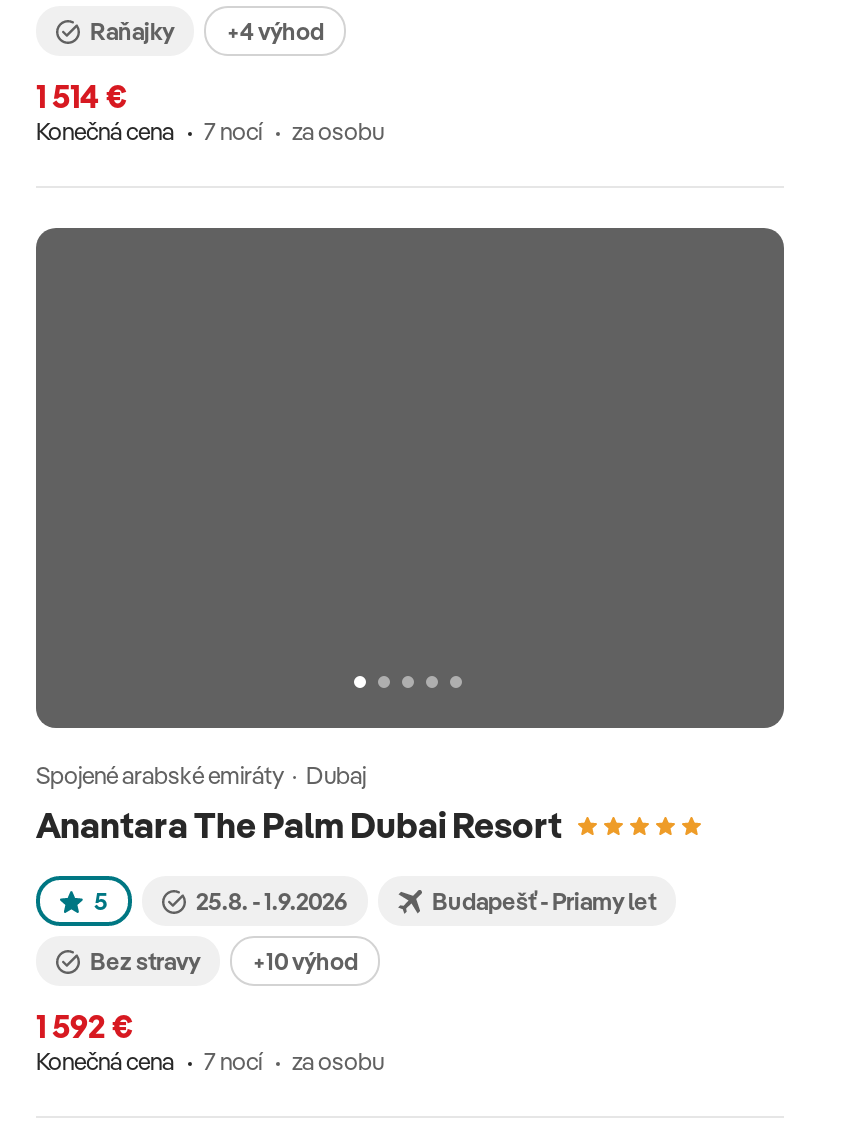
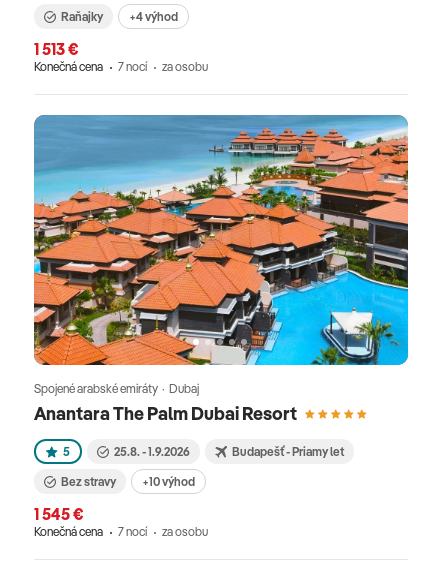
- 1 514 €
+ 1 513 €

+ [image]

- 1 592 €
+ 1 545 €
